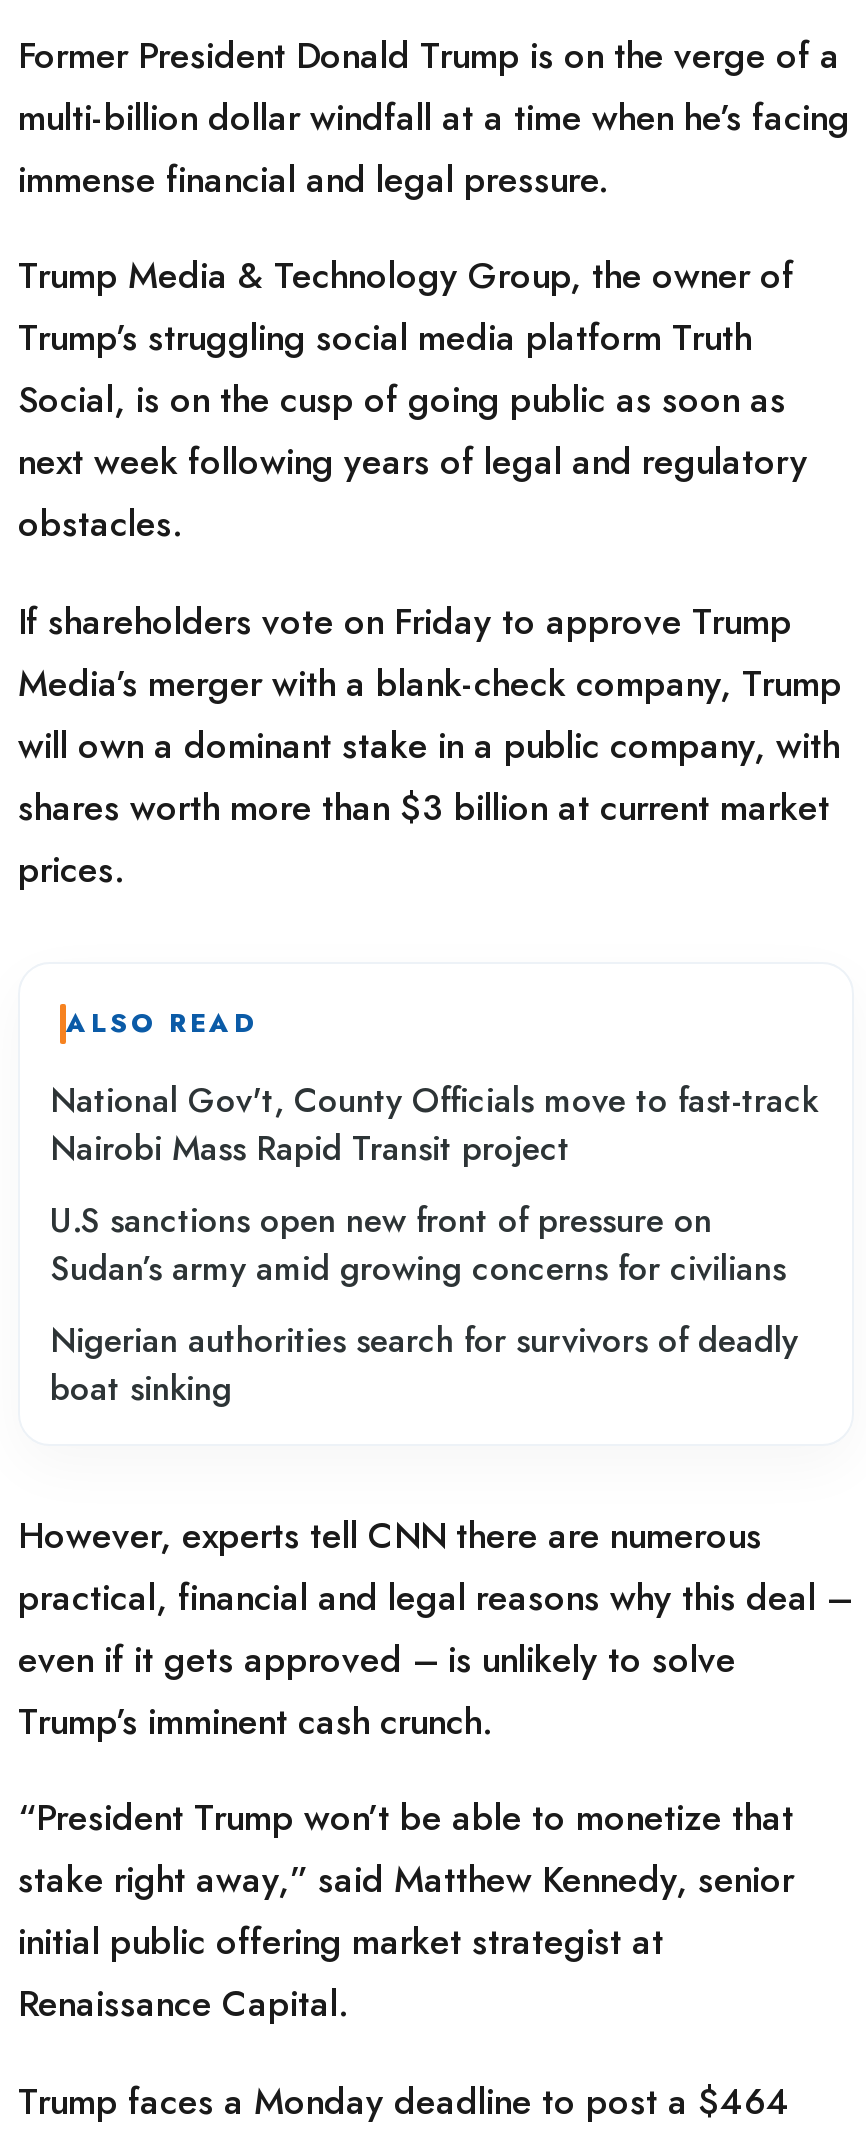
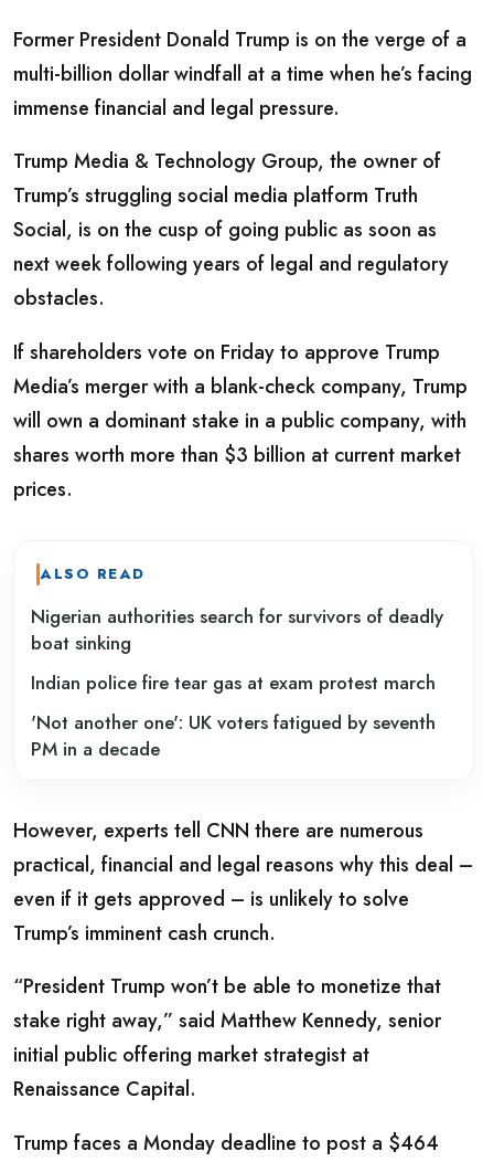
- National Gov't, County Officials move to fast-track
- Nairobi Mass Rapid Transit project
- U.S sanctions open new front of pressure on
- Sudan’s army amid growing concerns for civilians

moved up: Nigerian authorities search for survivors of deadly | boat sinking

+ Indian police fire tear gas at exam protest march
+ 'Not another one': UK voters fatigued by seventh
+ PM in a decade
